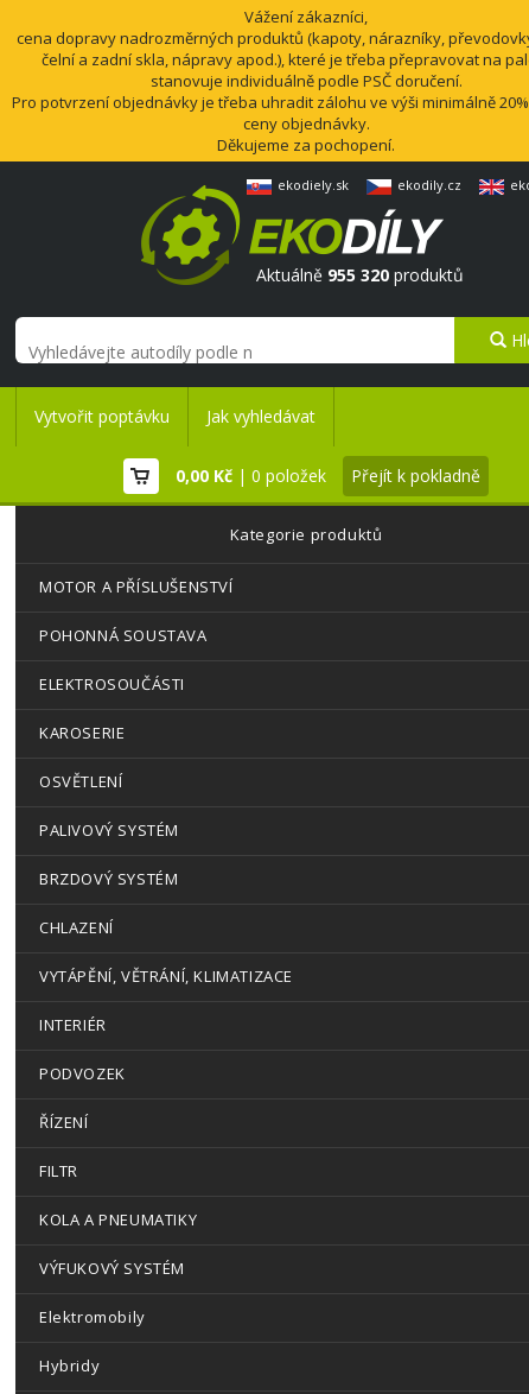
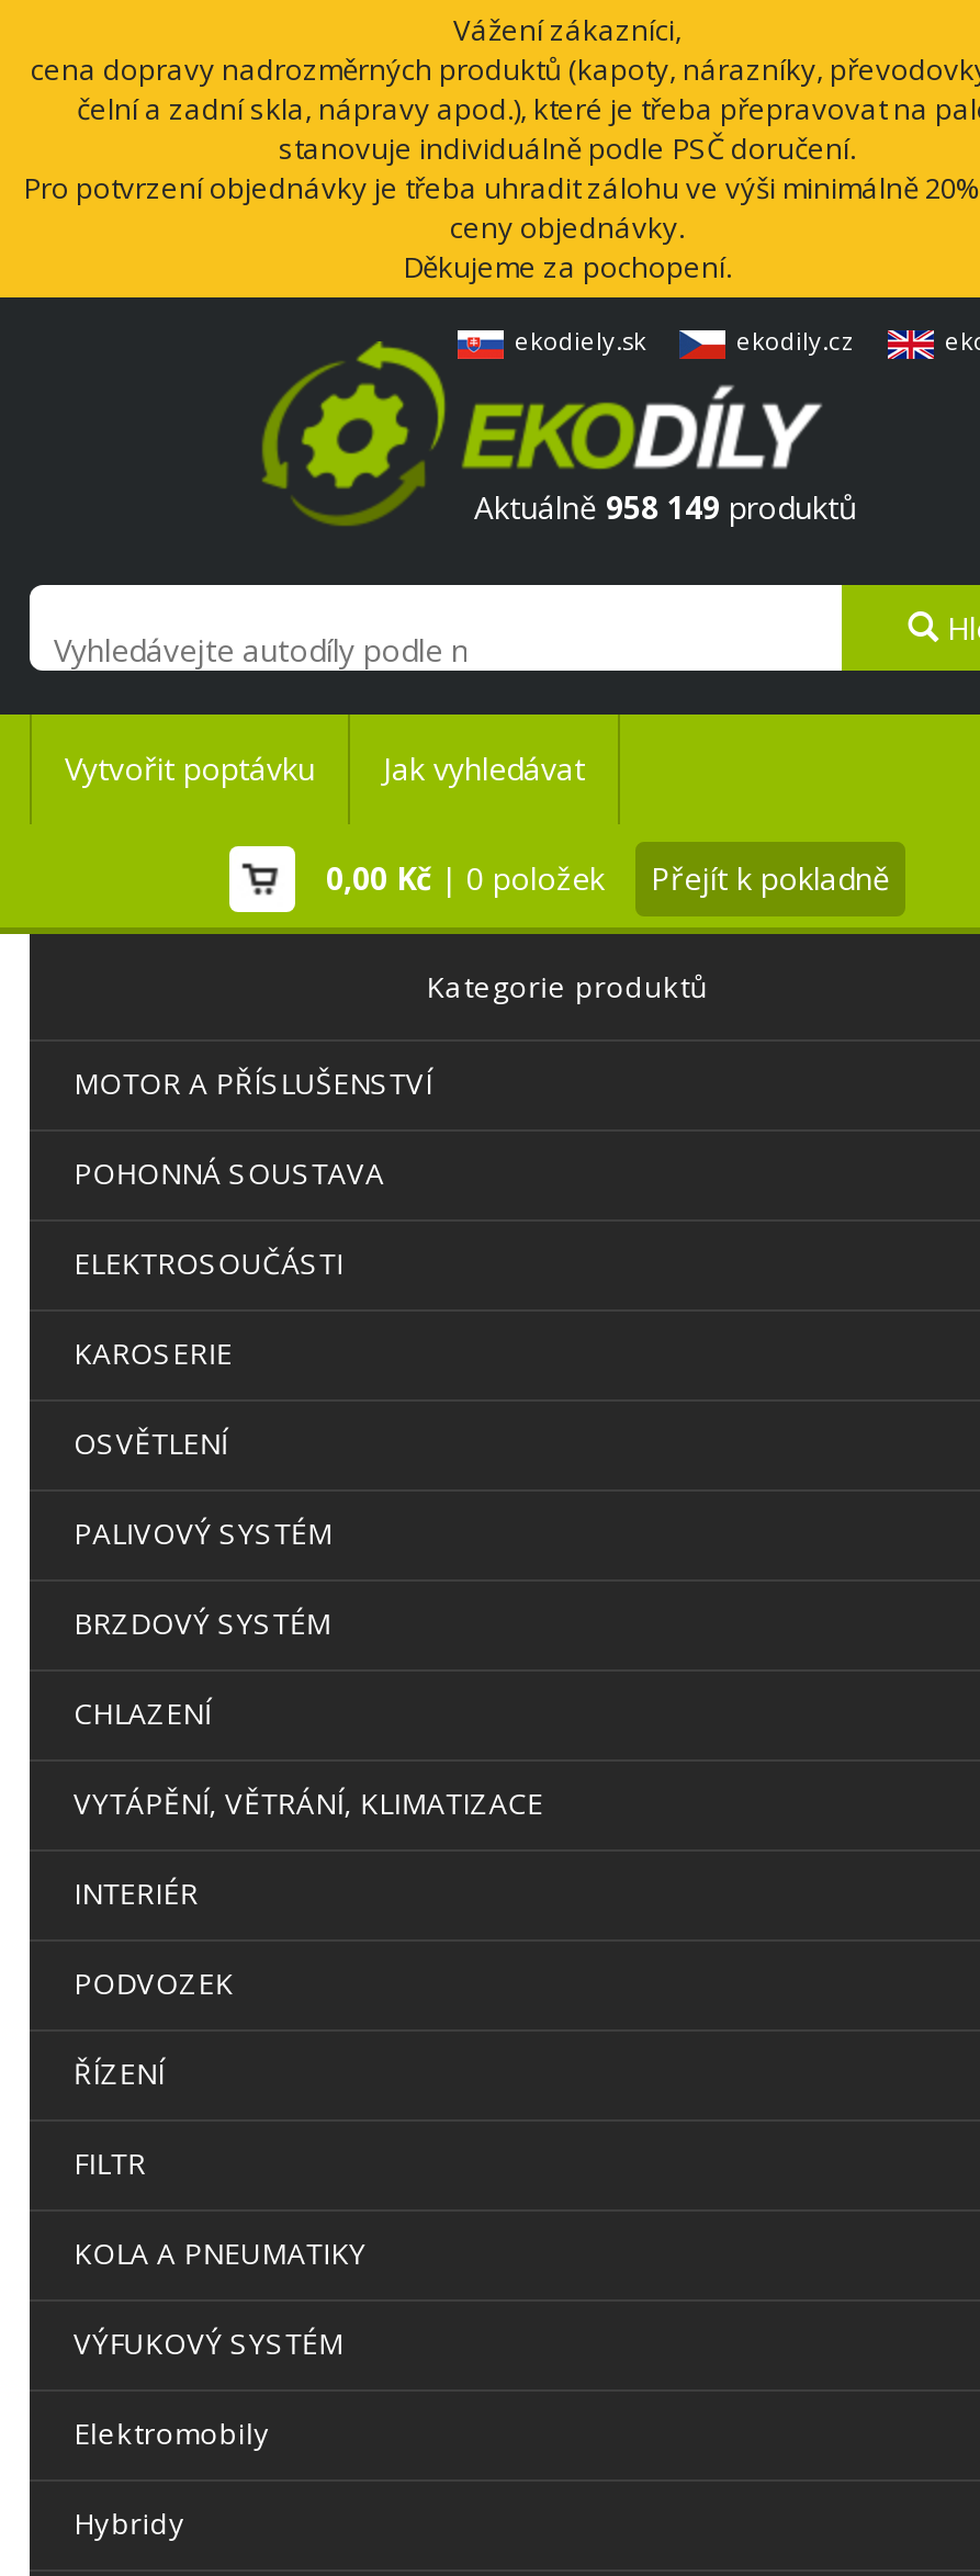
- Aktuálně 955 320 produktů
+ Aktuálně 958 149 produktů
